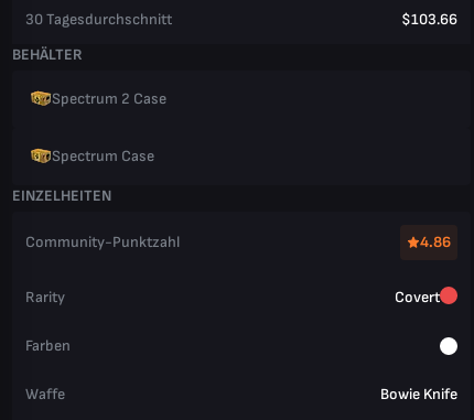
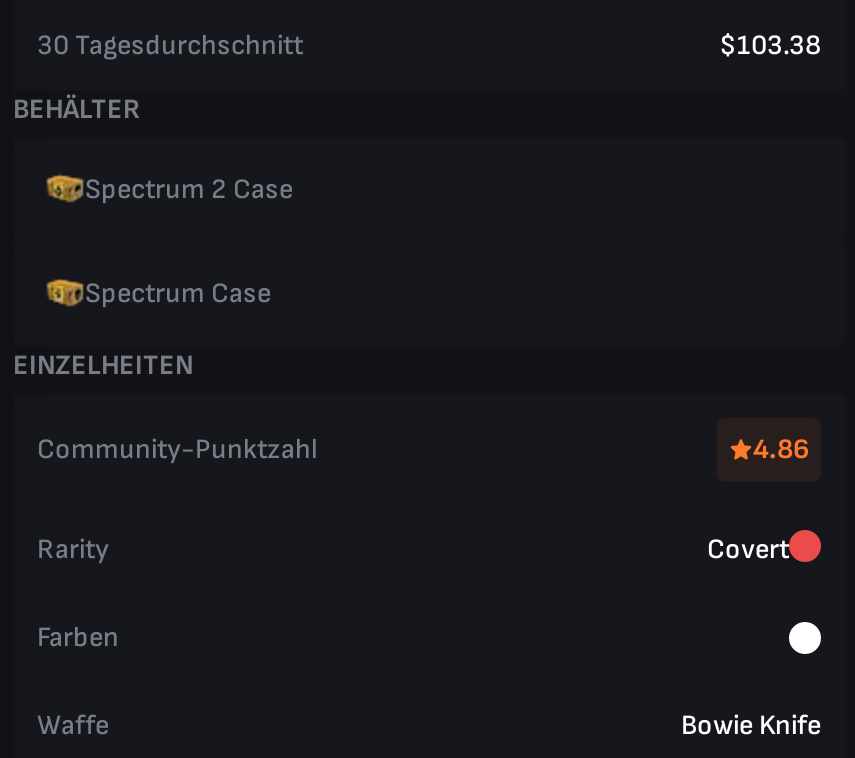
- $103.66
+ $103.38
